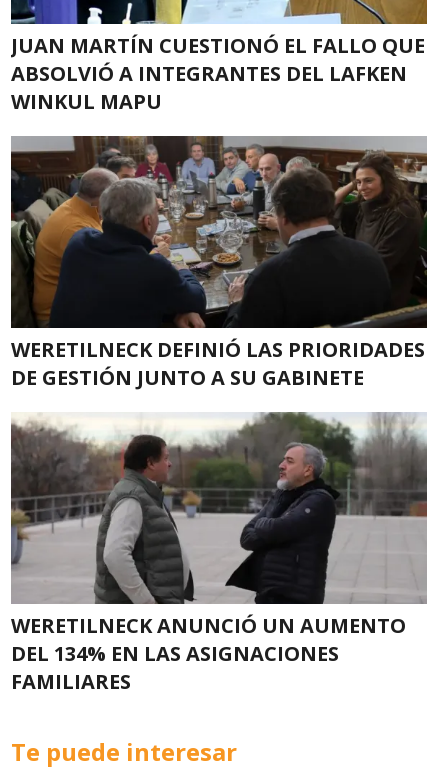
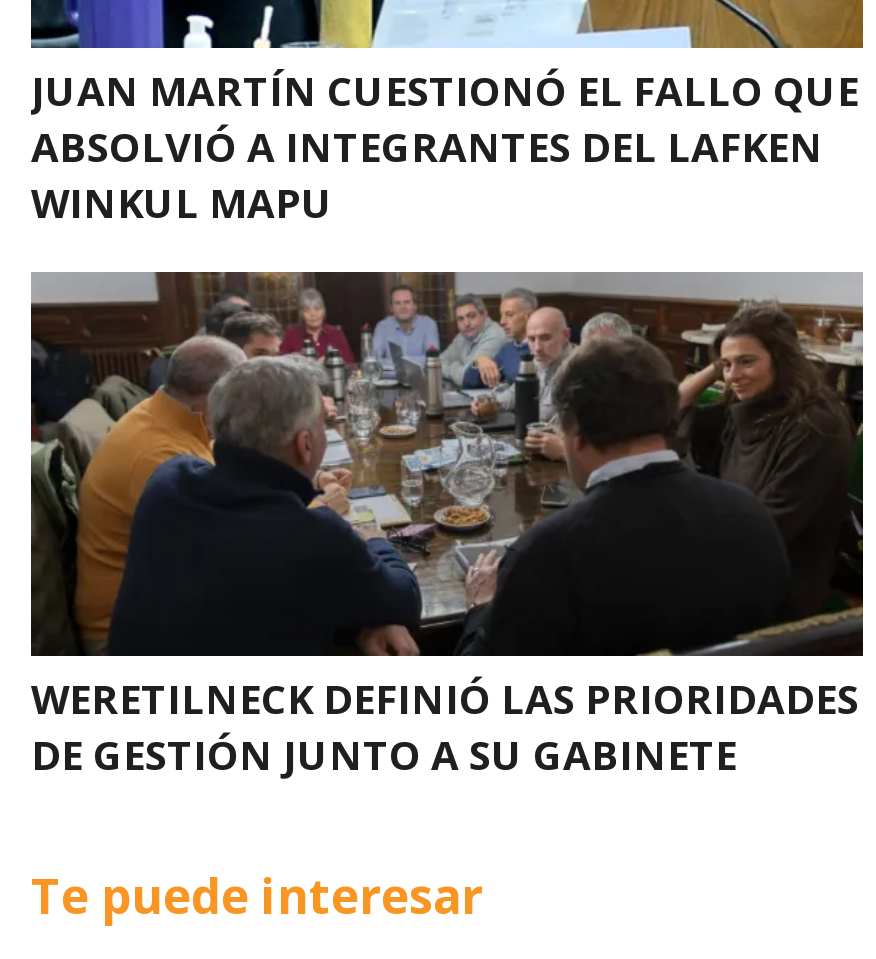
- [image]
- WERETILNECK ANUNCIÓ UN AUMENTO
- DEL 134% EN LAS ASIGNACIONES
- FAMILIARES
